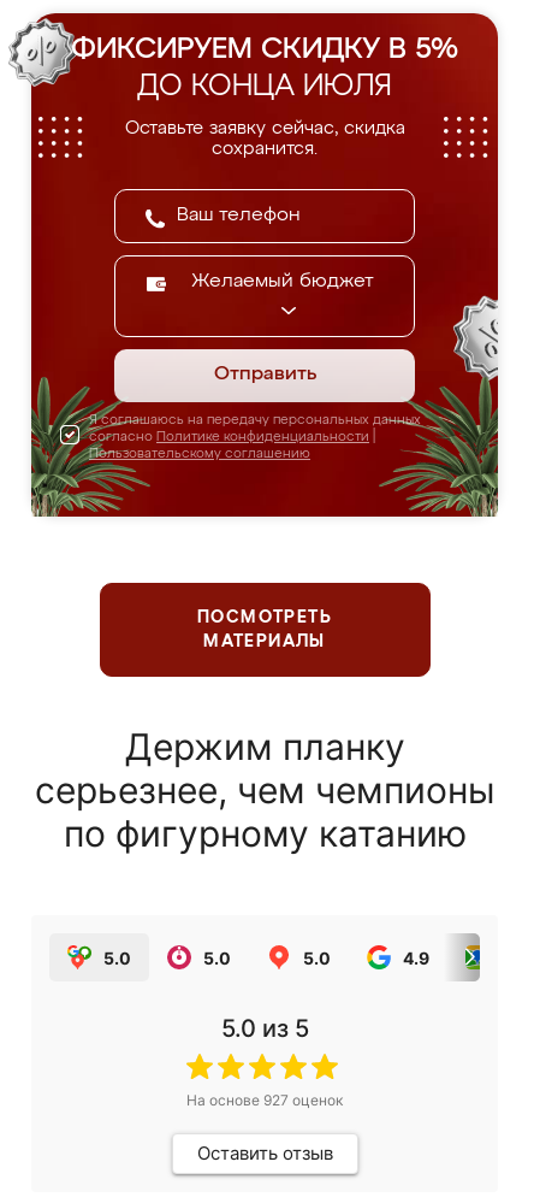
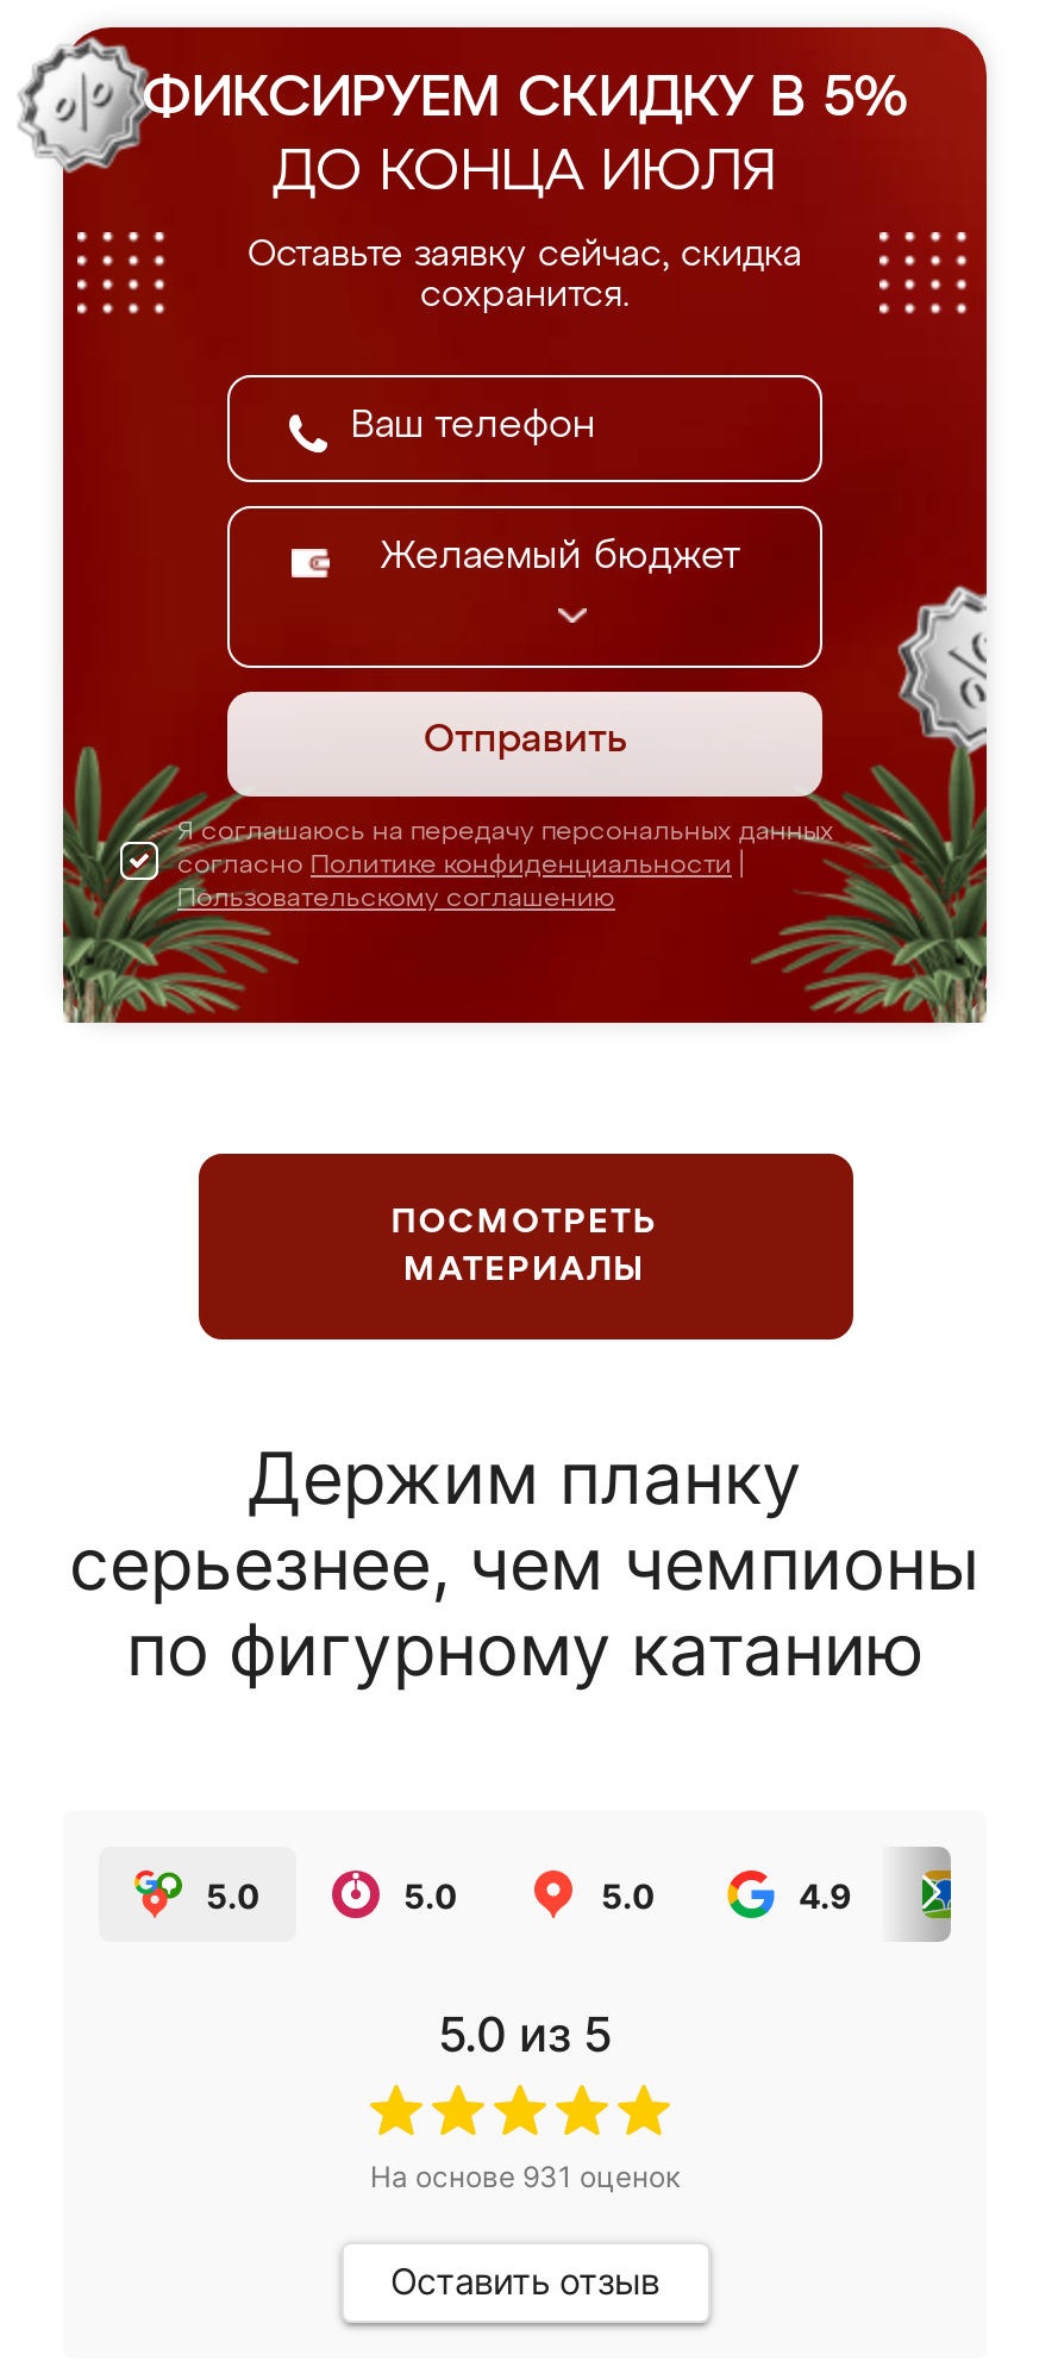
- На основе 927 оценок
+ На основе 931 оценок
